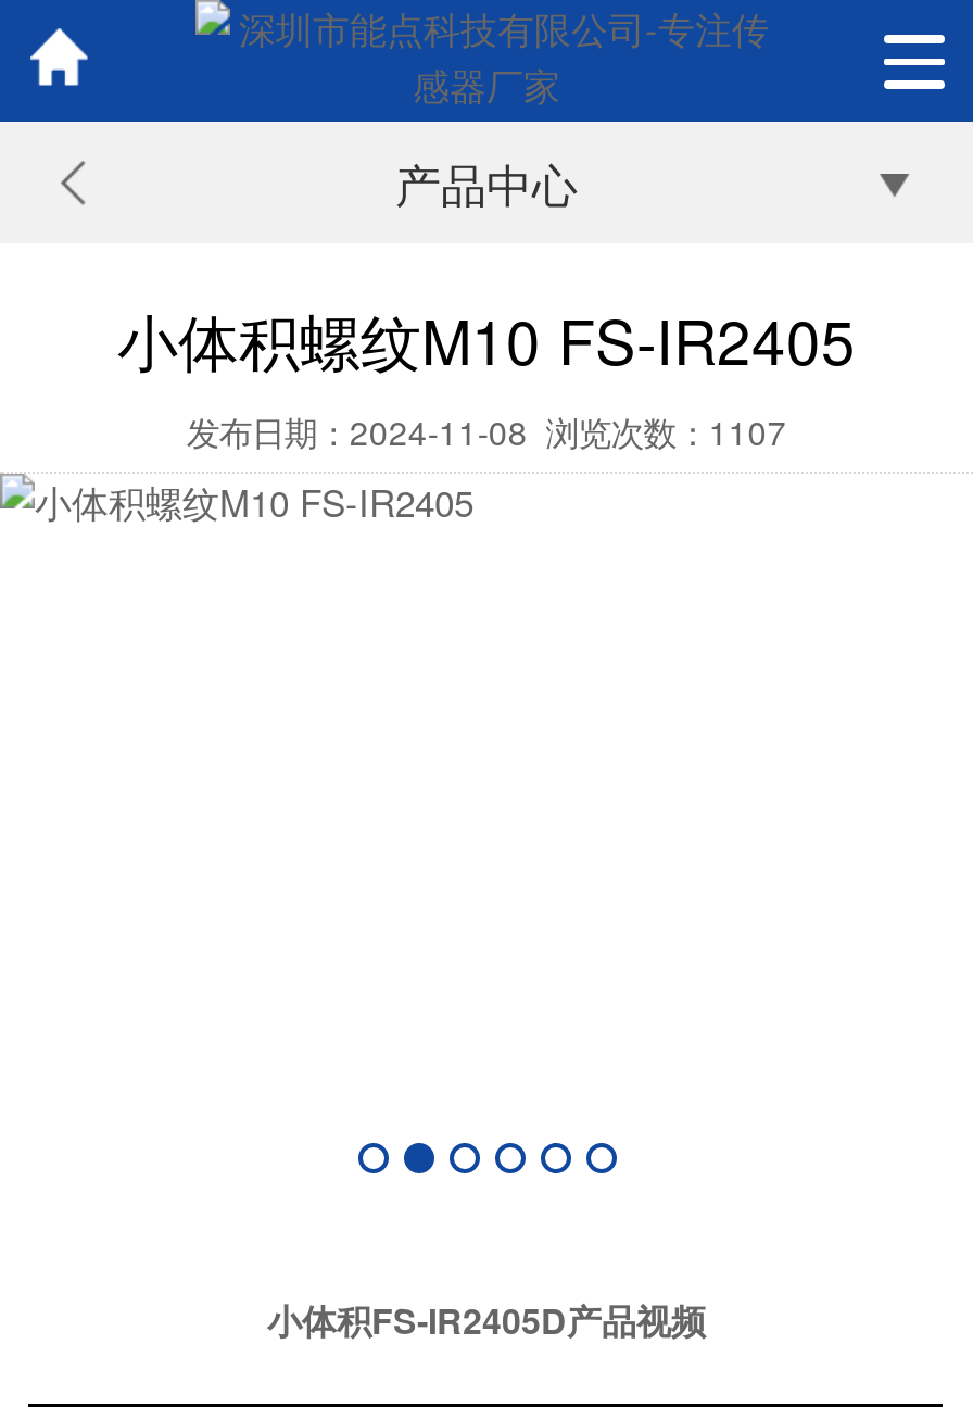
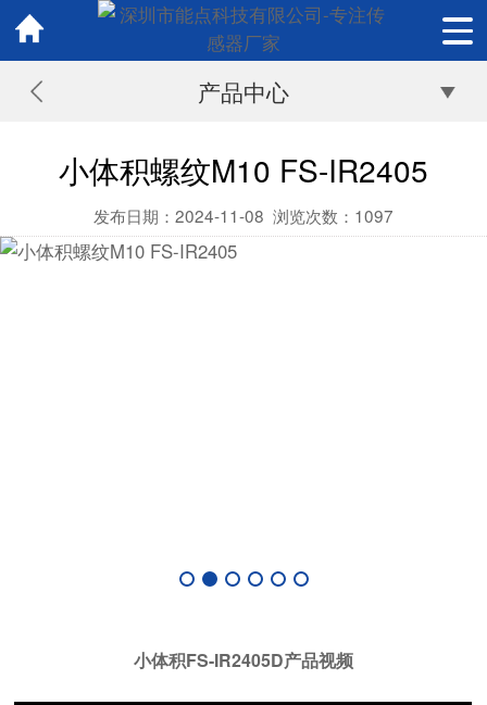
- 发布日期：2024-11-08 浏览次数：1107
+ 发布日期：2024-11-08 浏览次数：1097
